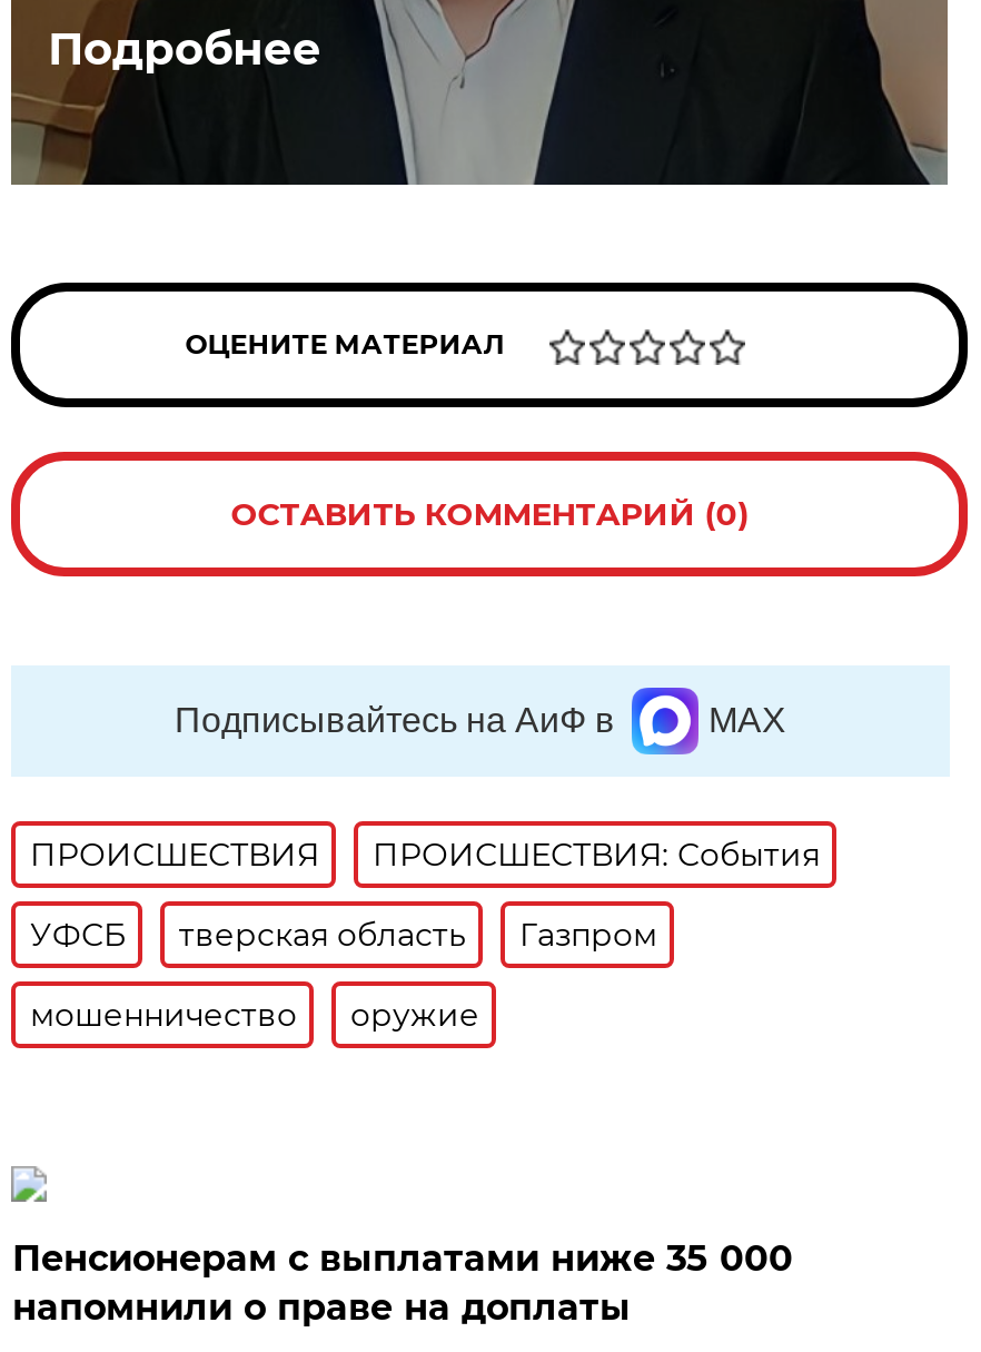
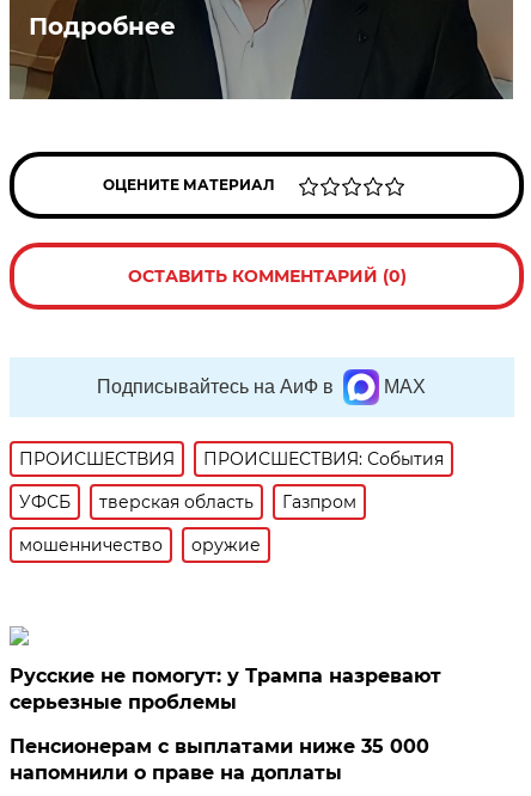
+ Русские не помогут: у Трампа назревают
+ серьезные проблемы
